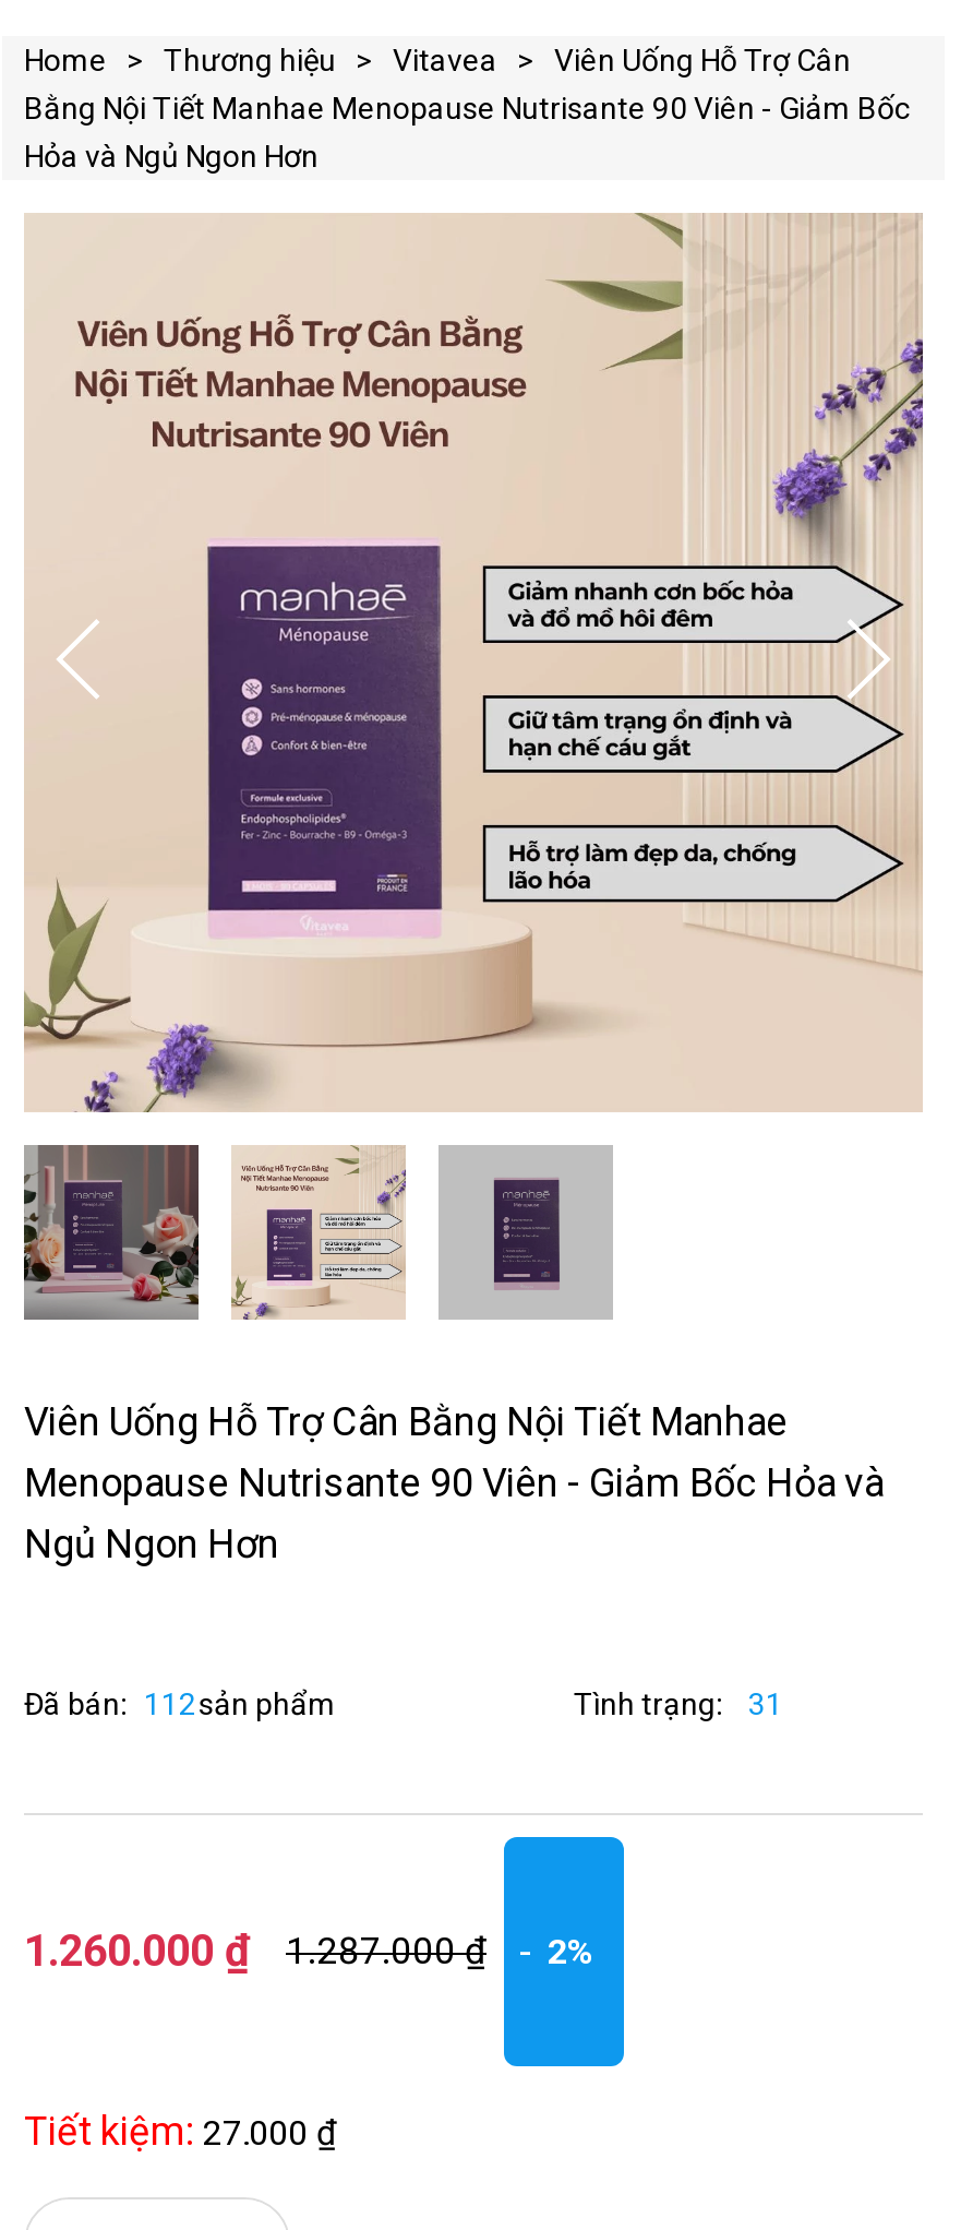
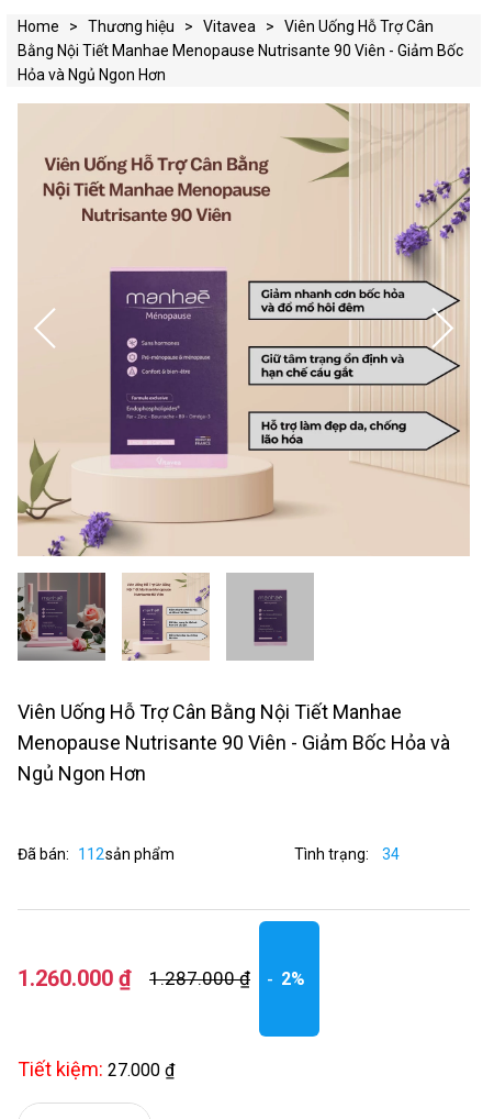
- Tình trạng: 31
+ Tình trạng: 34
